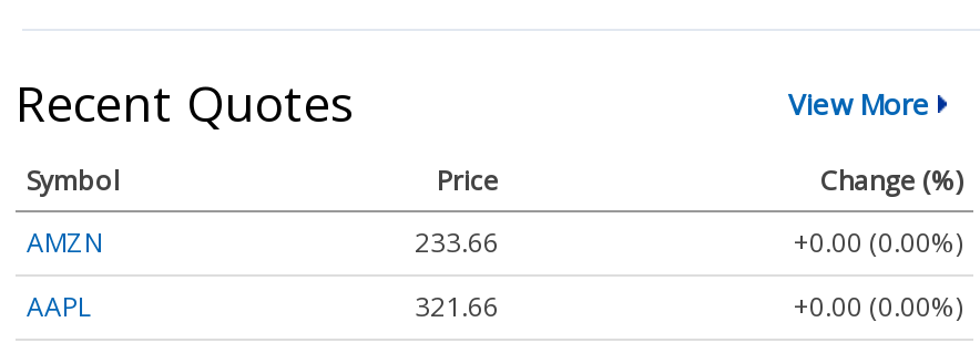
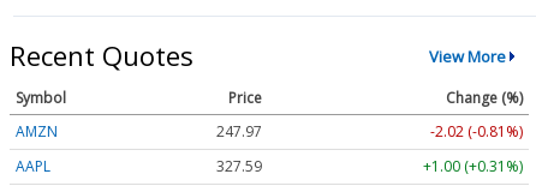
- 233.66
+ 247.97

- +0.00 (0.00%)
+ -2.02 (-0.81%)

- 321.66
+ 327.59

- +0.00 (0.00%)
+ +1.00 (+0.31%)
